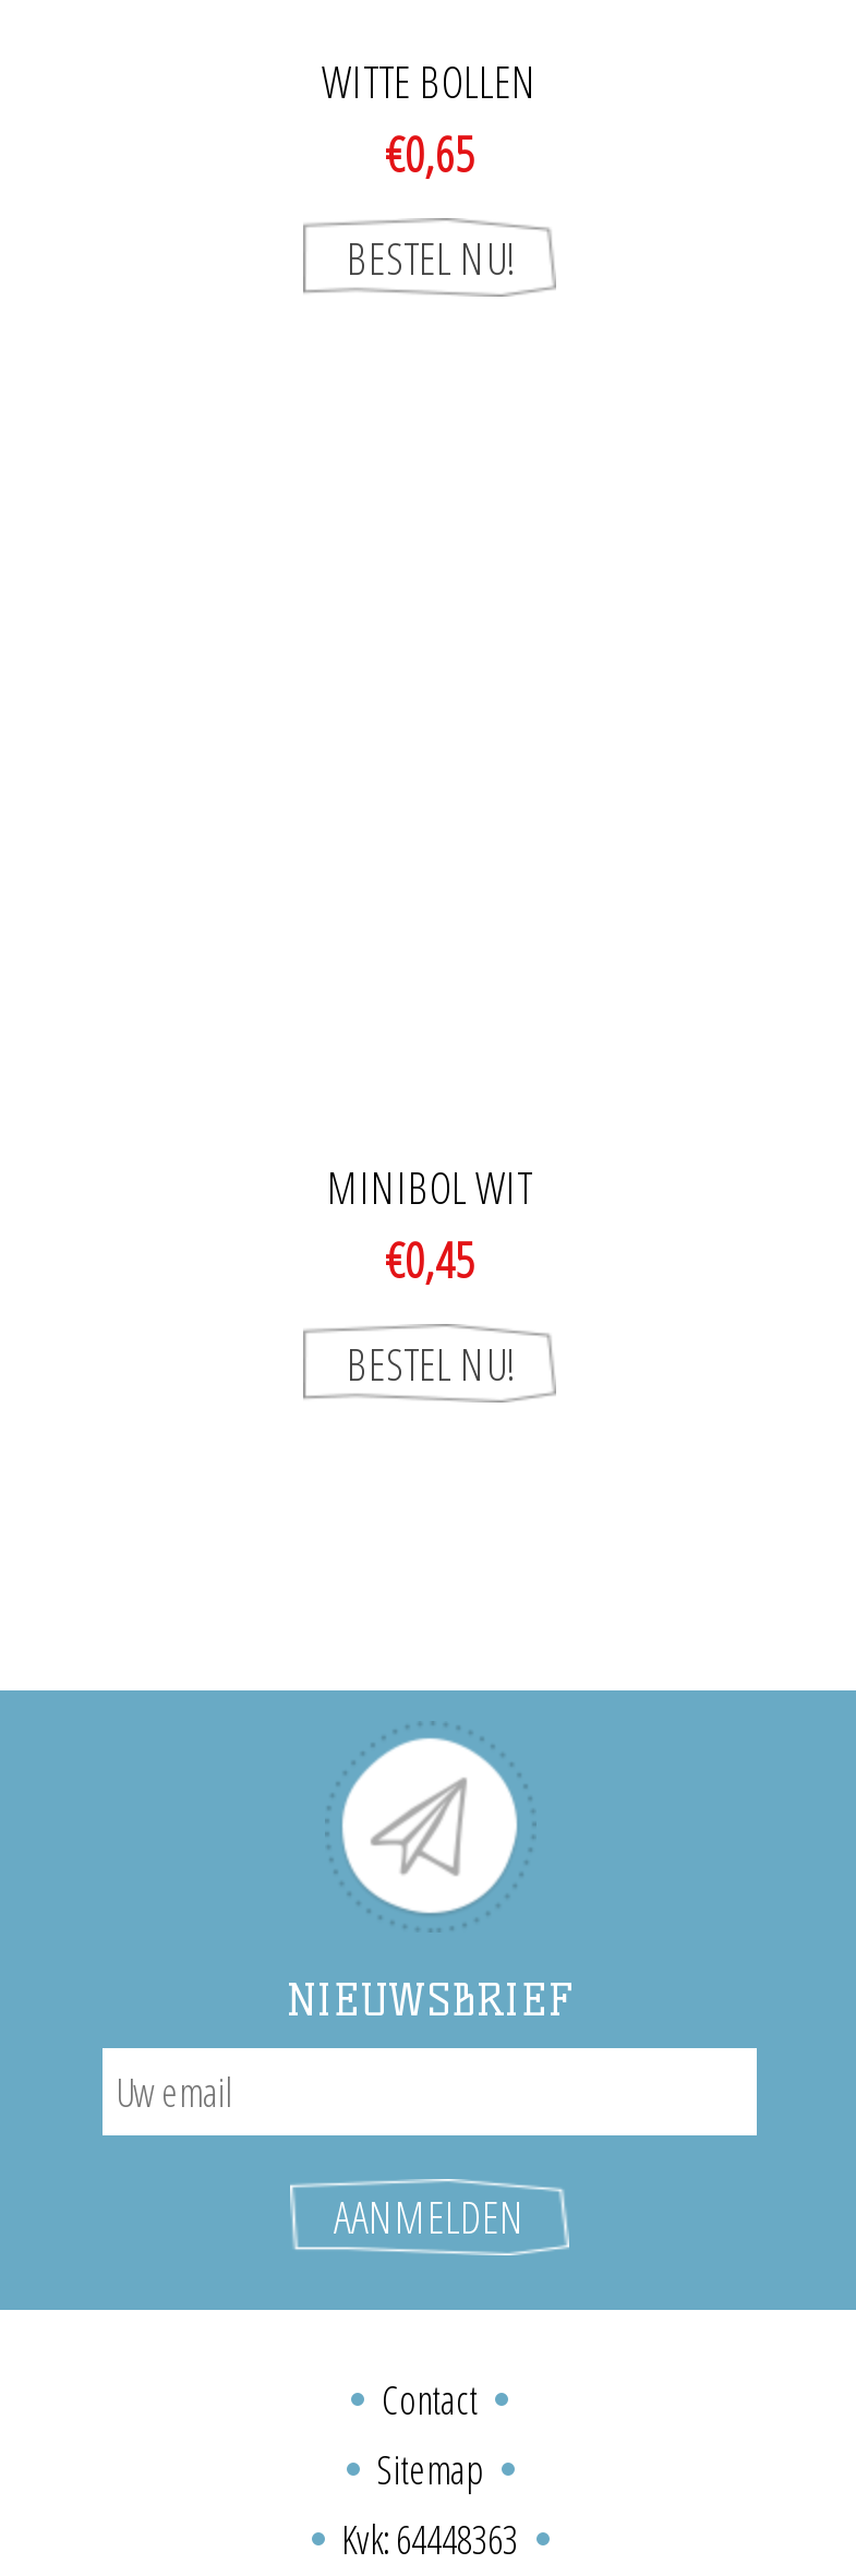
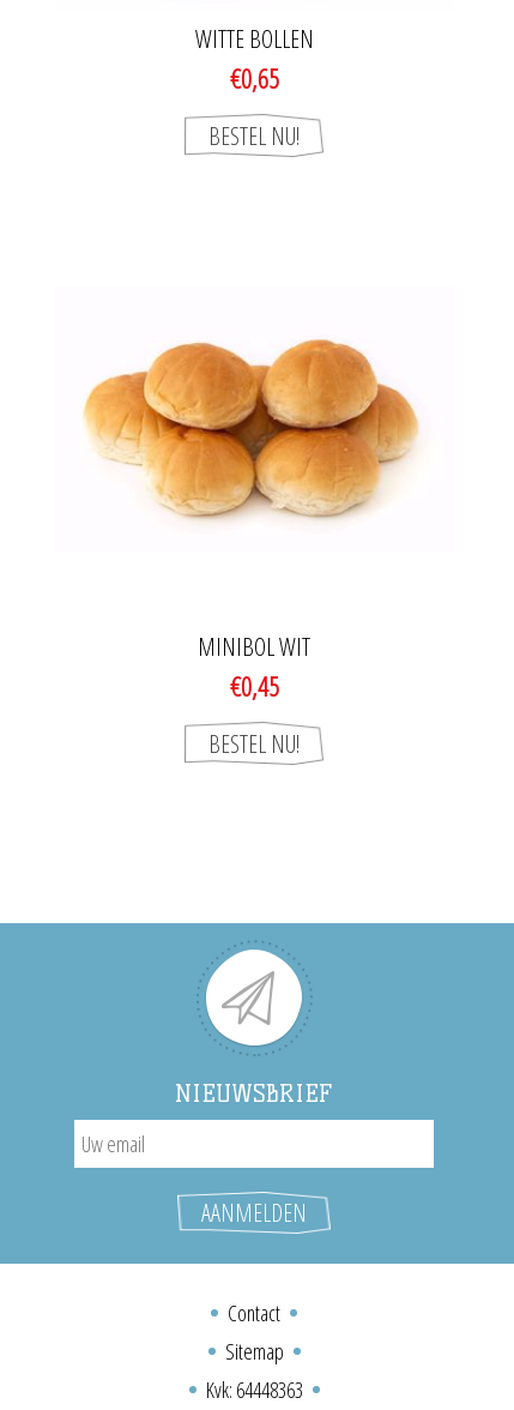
+ [image]
